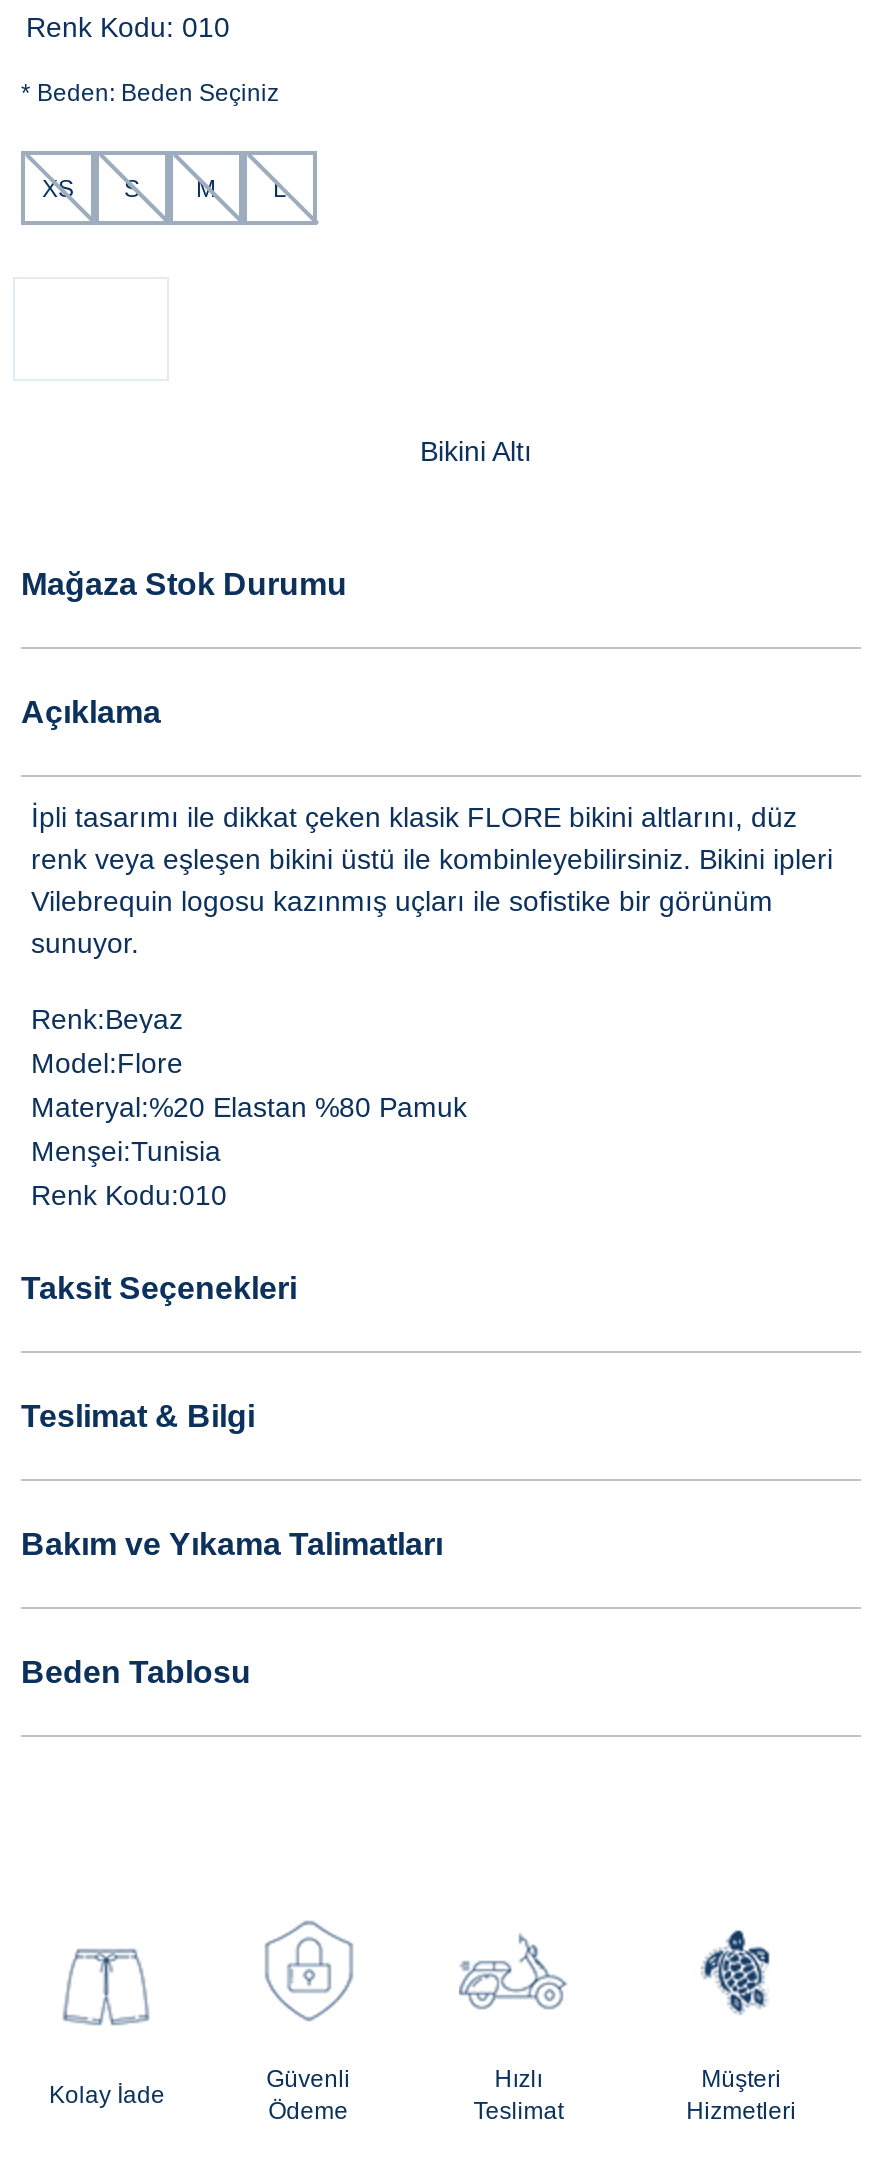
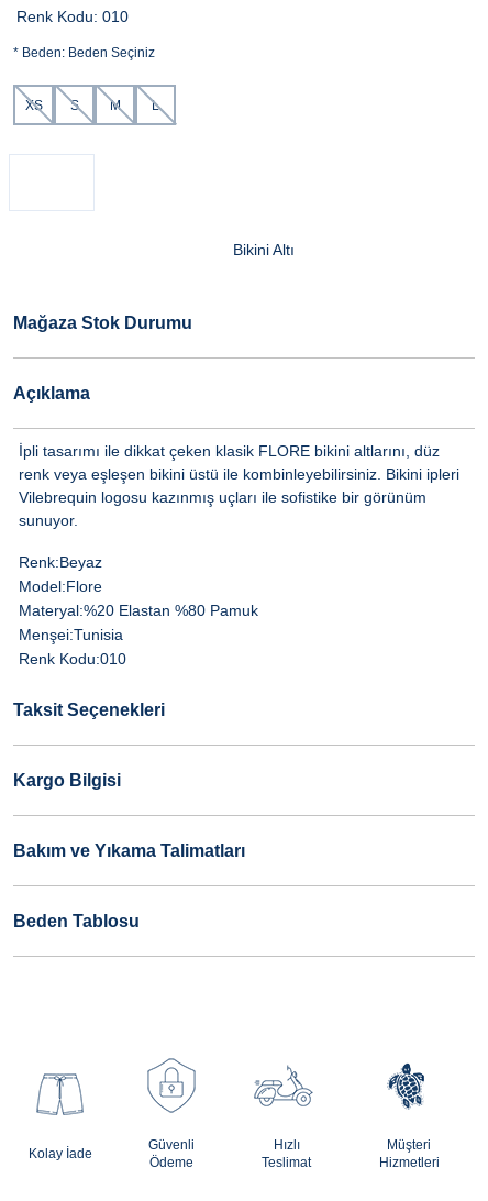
- Teslimat & Bilgi
+ Kargo Bilgisi
